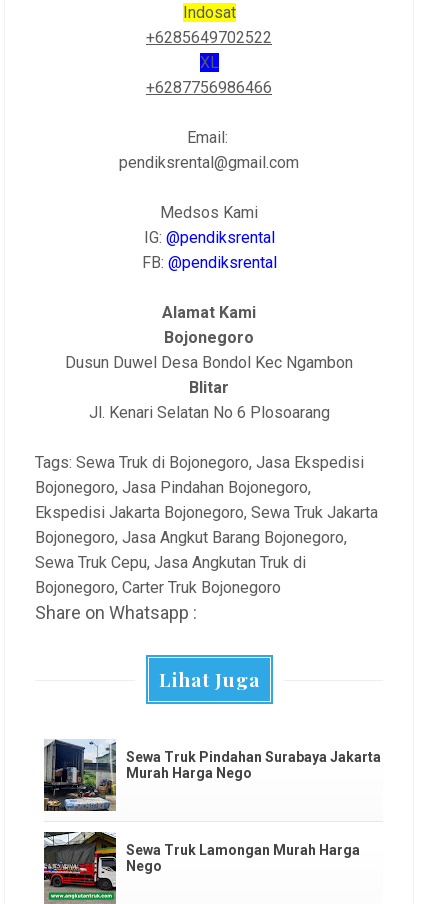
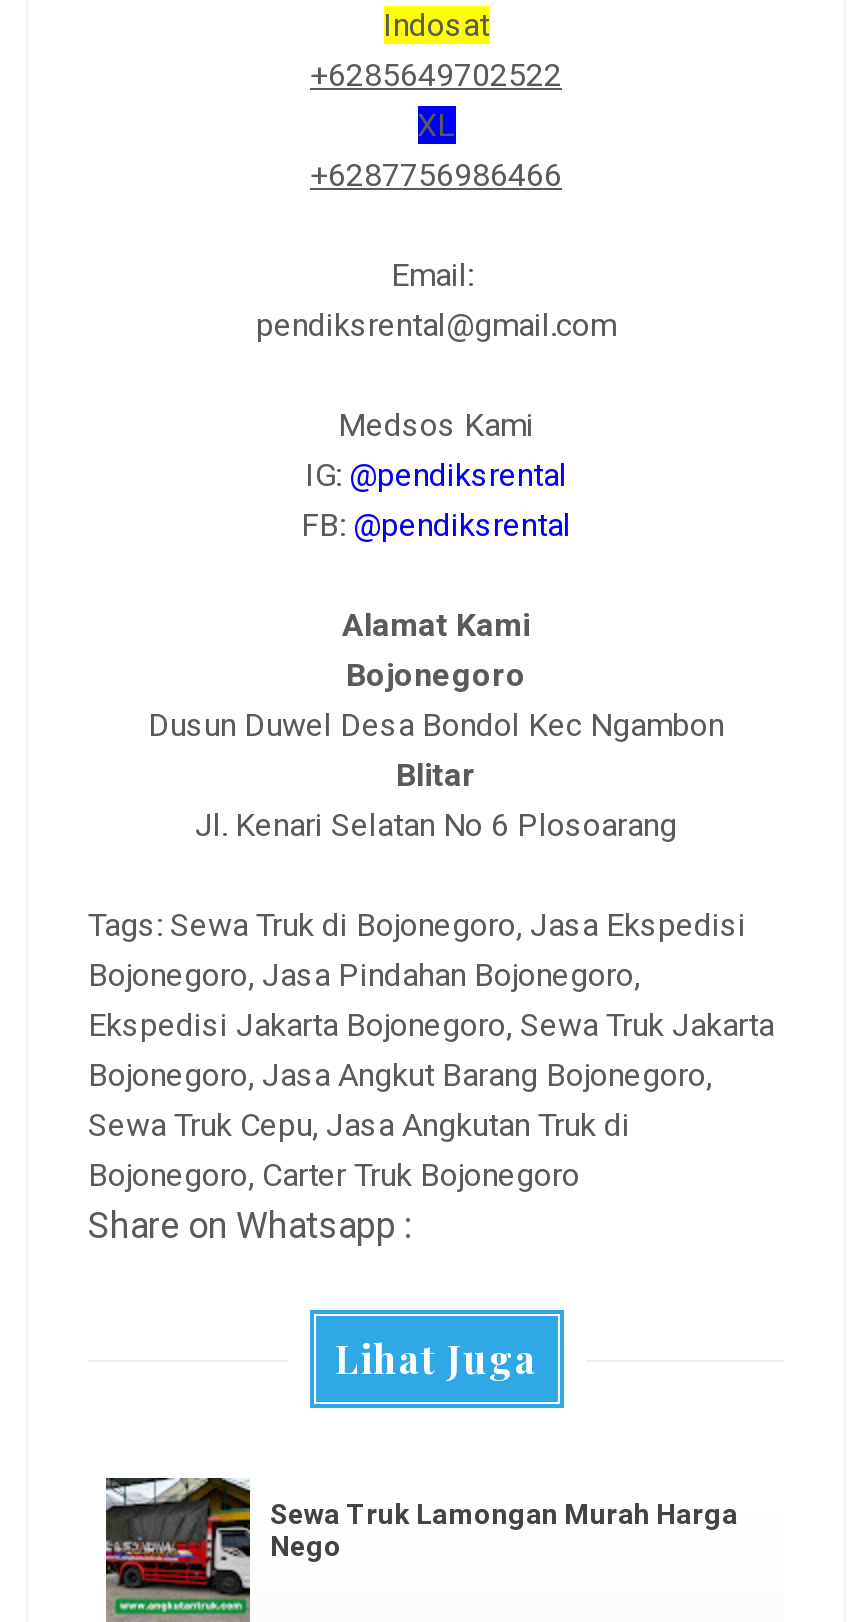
- [image]
- Sewa Truk Pindahan Surabaya Jakarta
- Murah Harga Nego
